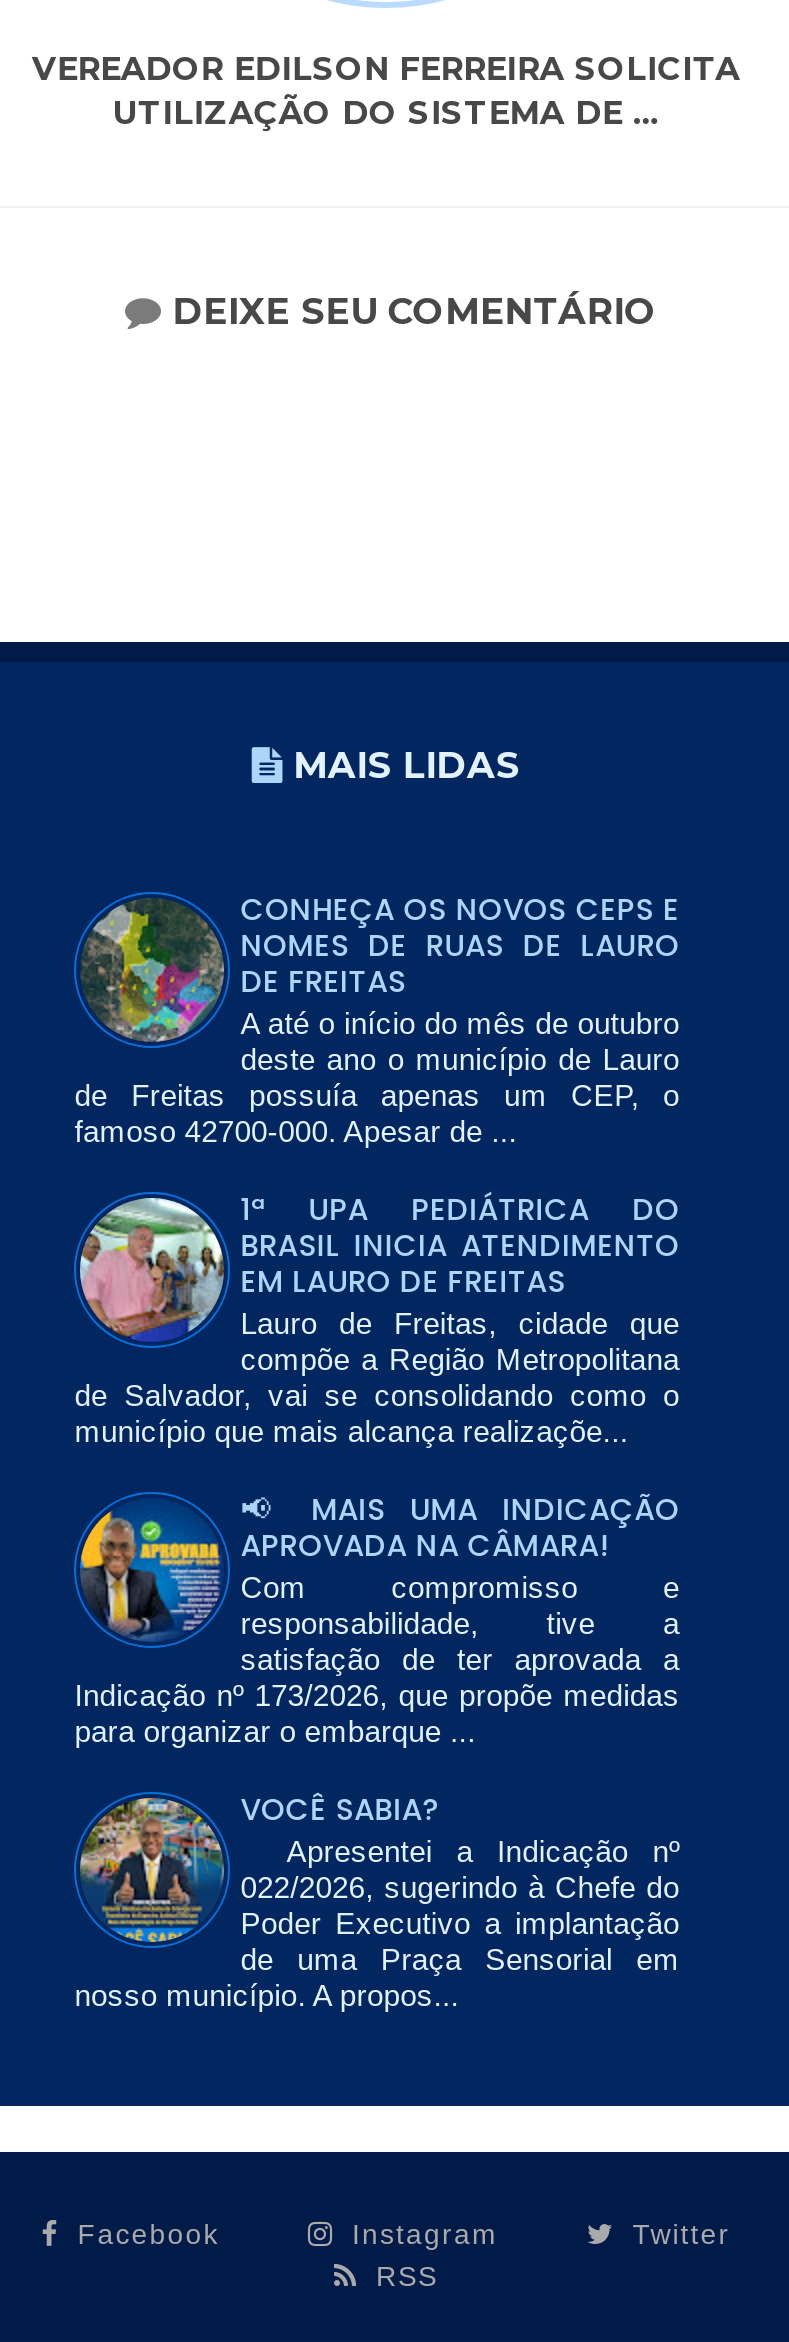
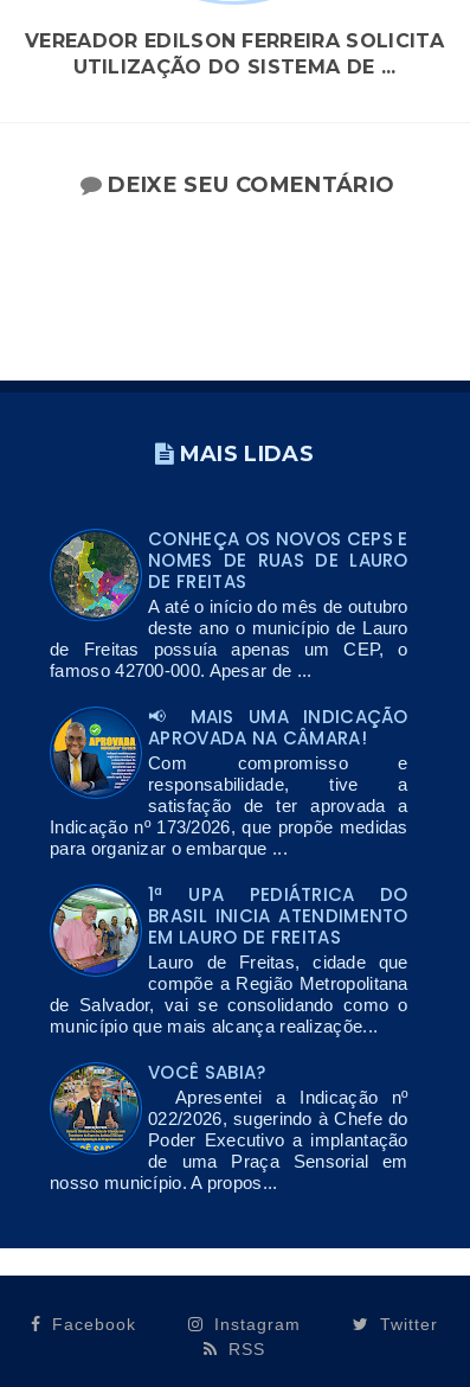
moved down: [image] | 1ª UPA PEDIÁTRICA DO | BRASIL INICIA ATENDIMENTO | EM LAURO DE FREITAS | Lauro de Freitas, cidade que | compõe a Região Metropolitana | de Salvador, vai se consolidando como o | município que mais alcança realizaçõe...

moved up: [image] | APROVADA NA CÂMARA! | Com compromisso e | responsabilidade, tive a | satisfação de ter aprovada a | Indicação nº 173/2026, que propõe medidas | para organizar o embarque ...
